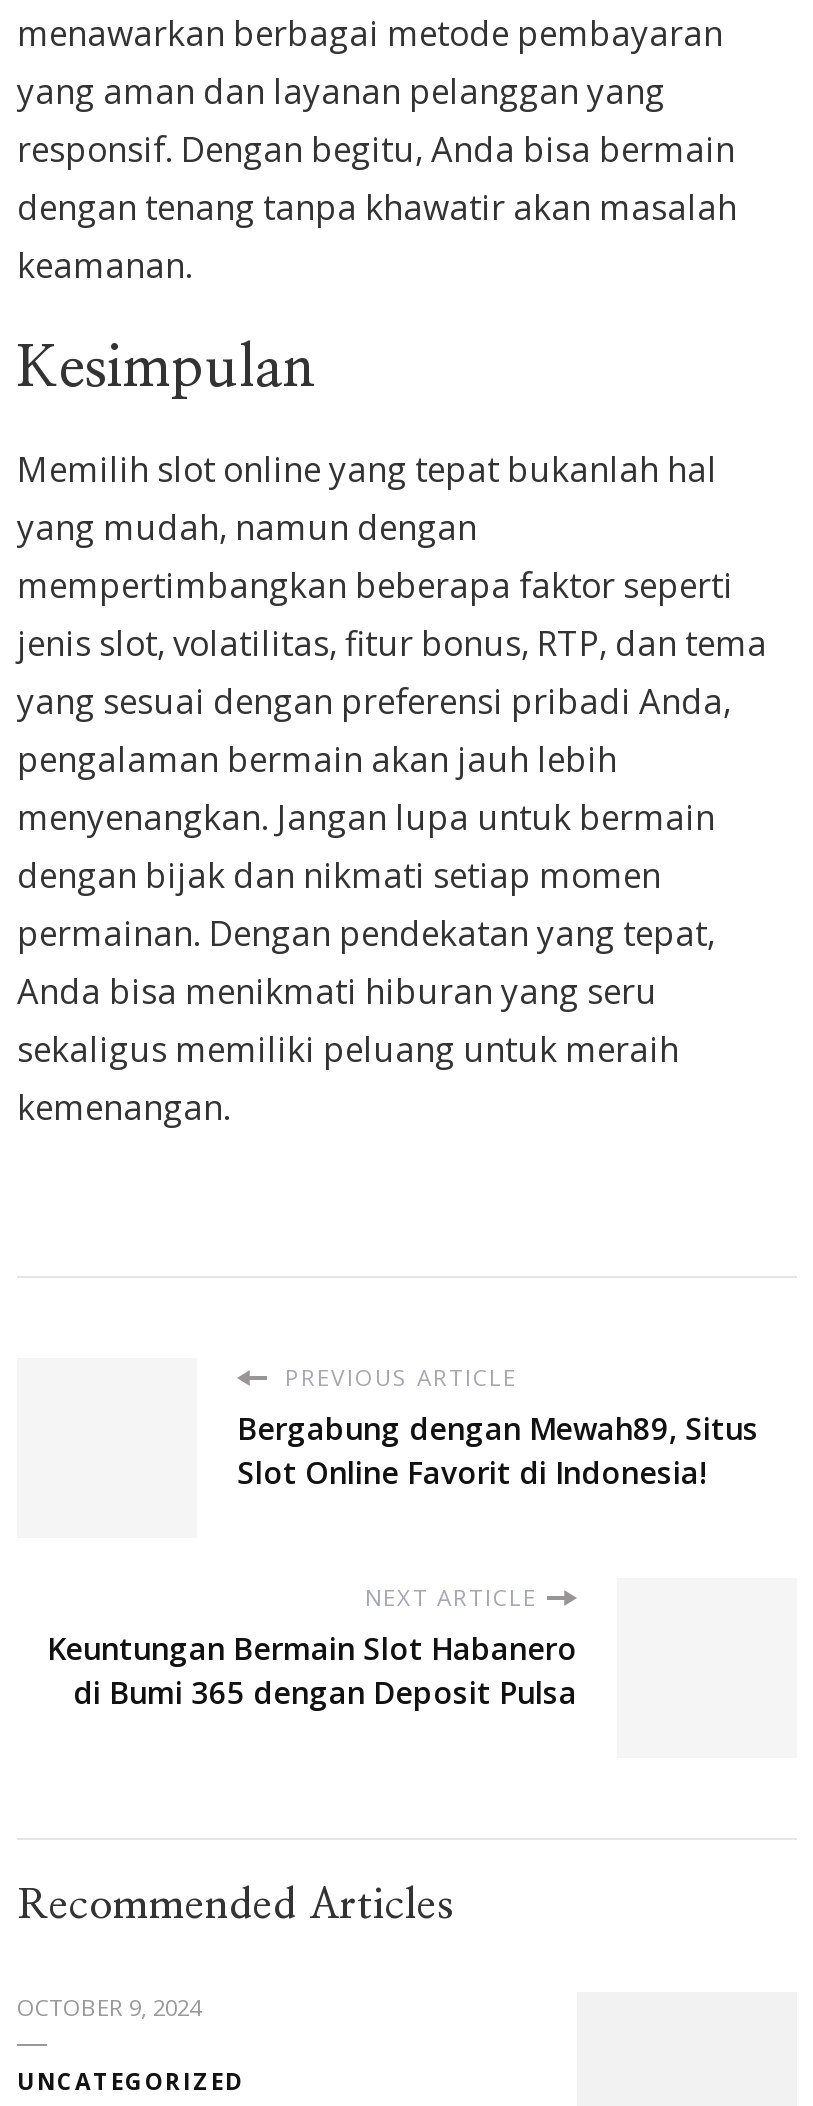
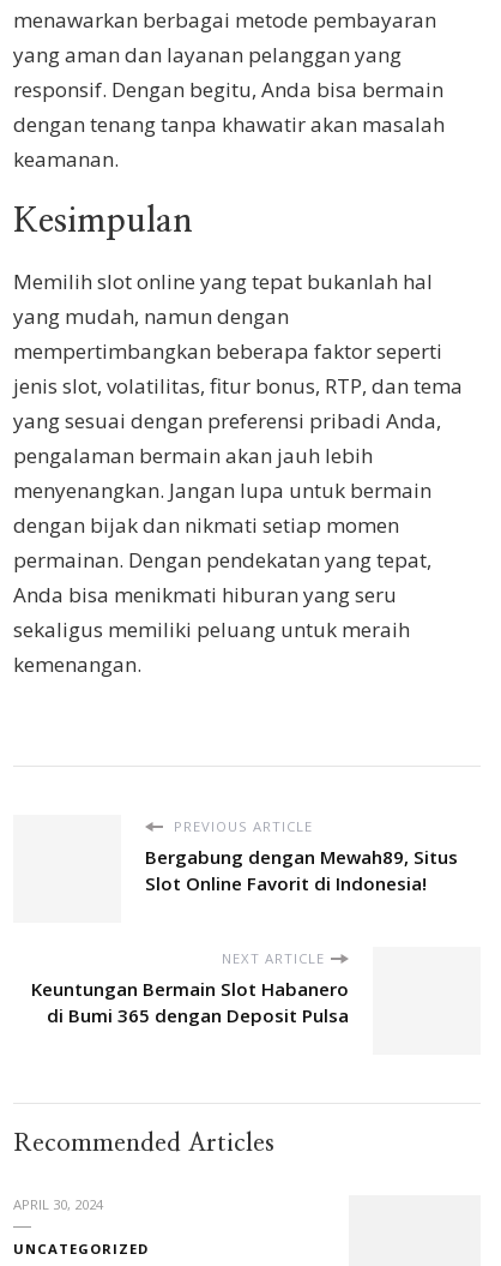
- OCTOBER 9, 2024
+ APRIL 30, 2024
